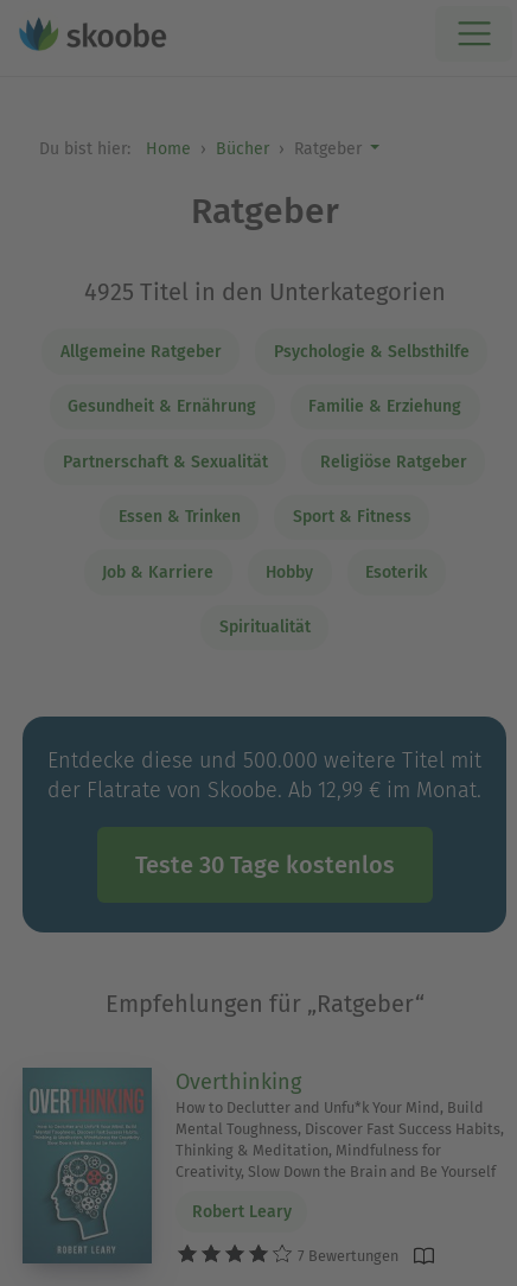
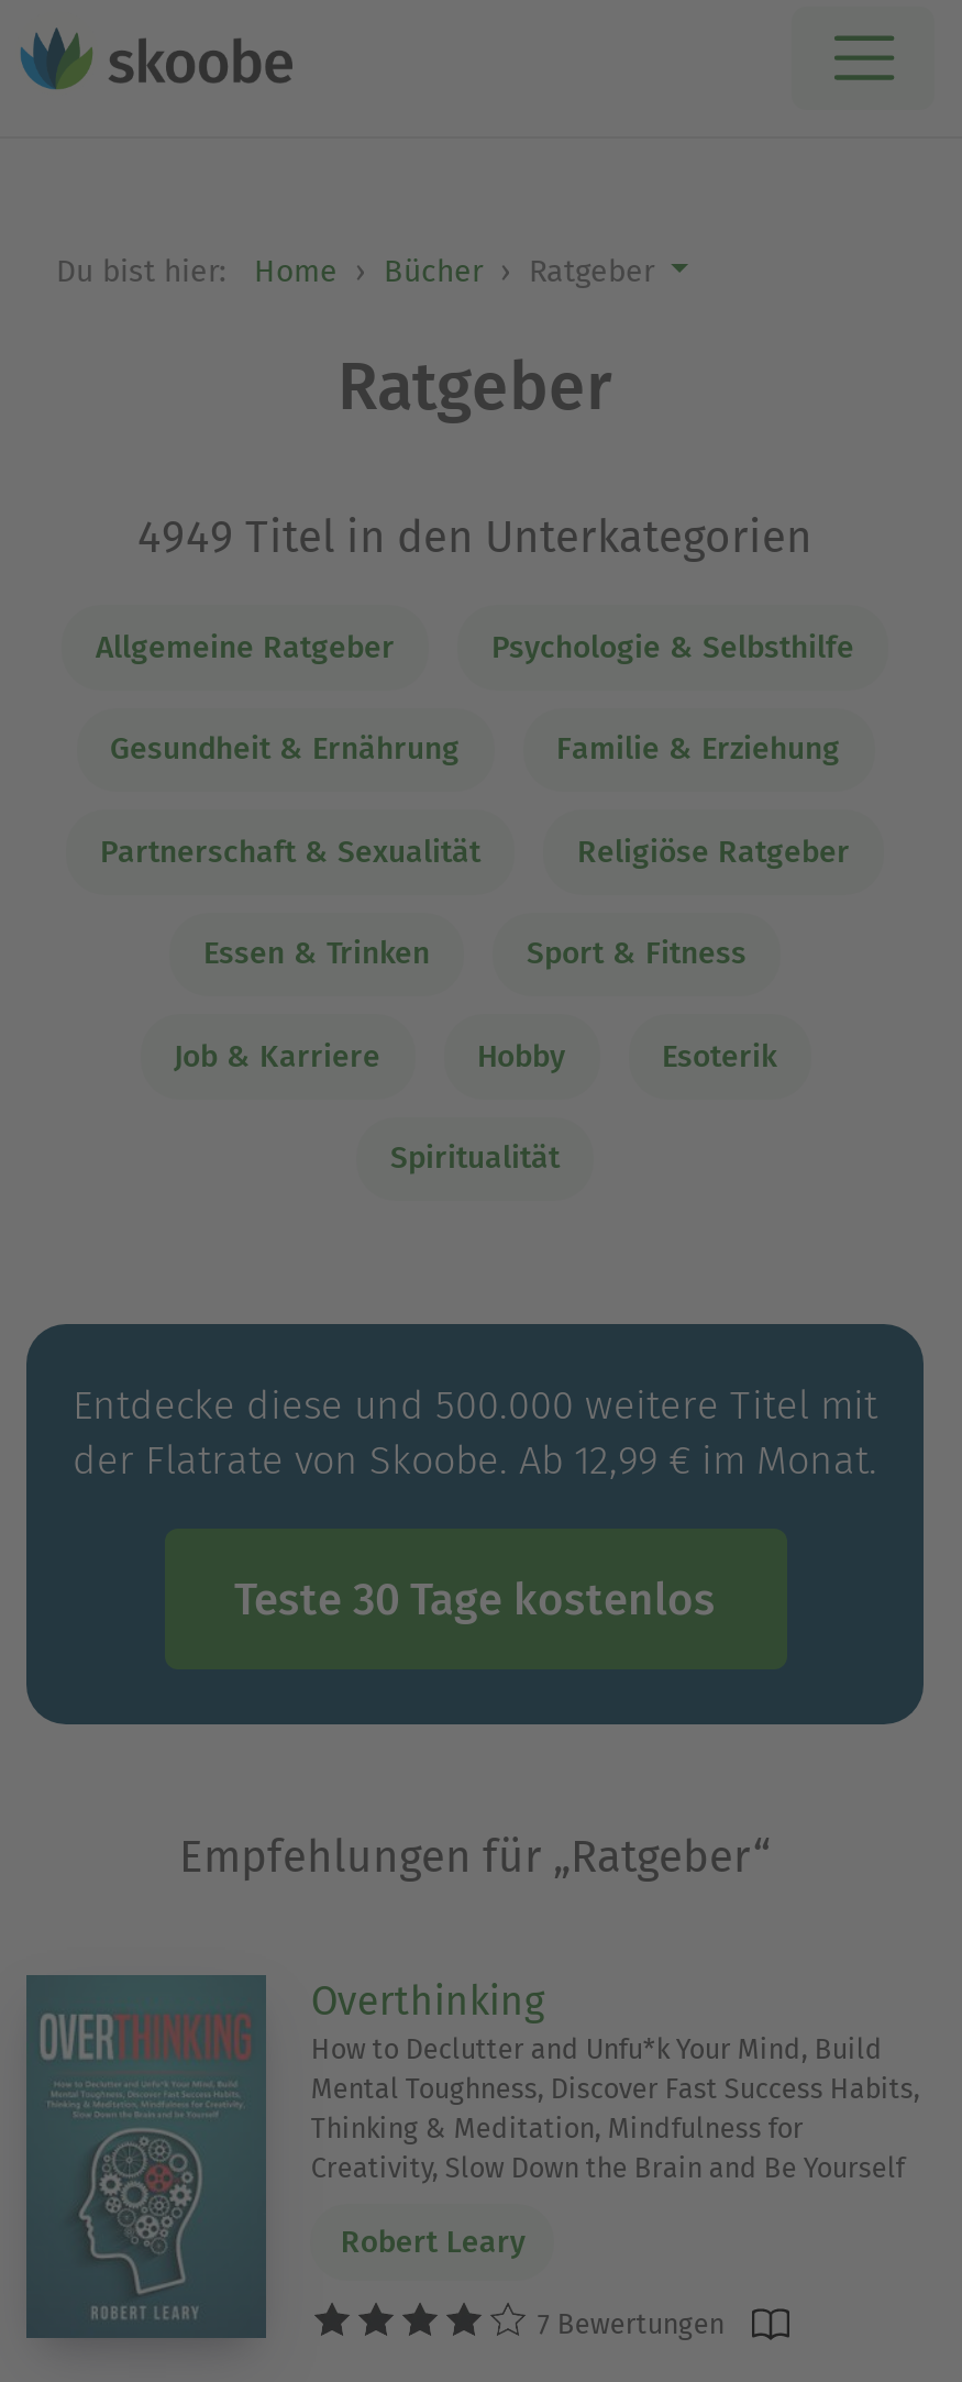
- 4925 Titel in den Unterkategorien
+ 4949 Titel in den Unterkategorien
